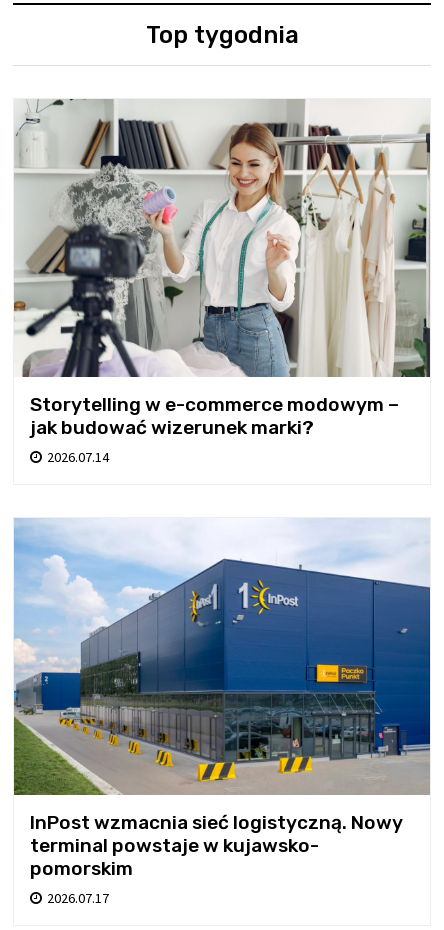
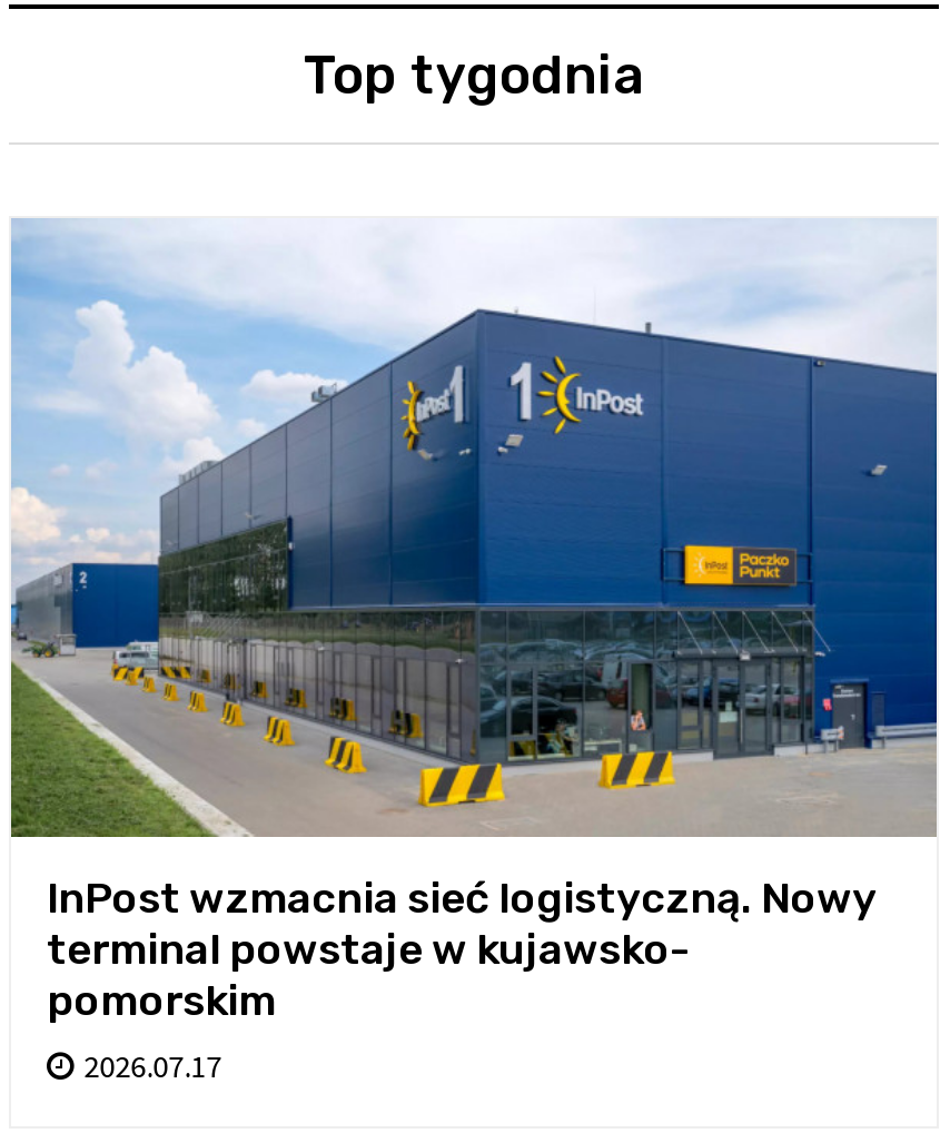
- [image]
- Storytelling w e-commerce modowym –
- jak budować wizerunek marki?
- 2026.07.14
